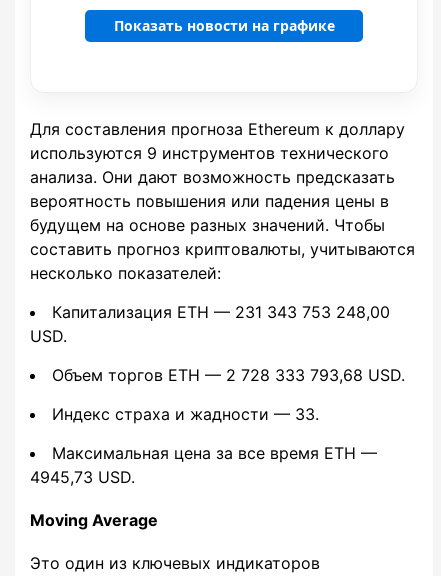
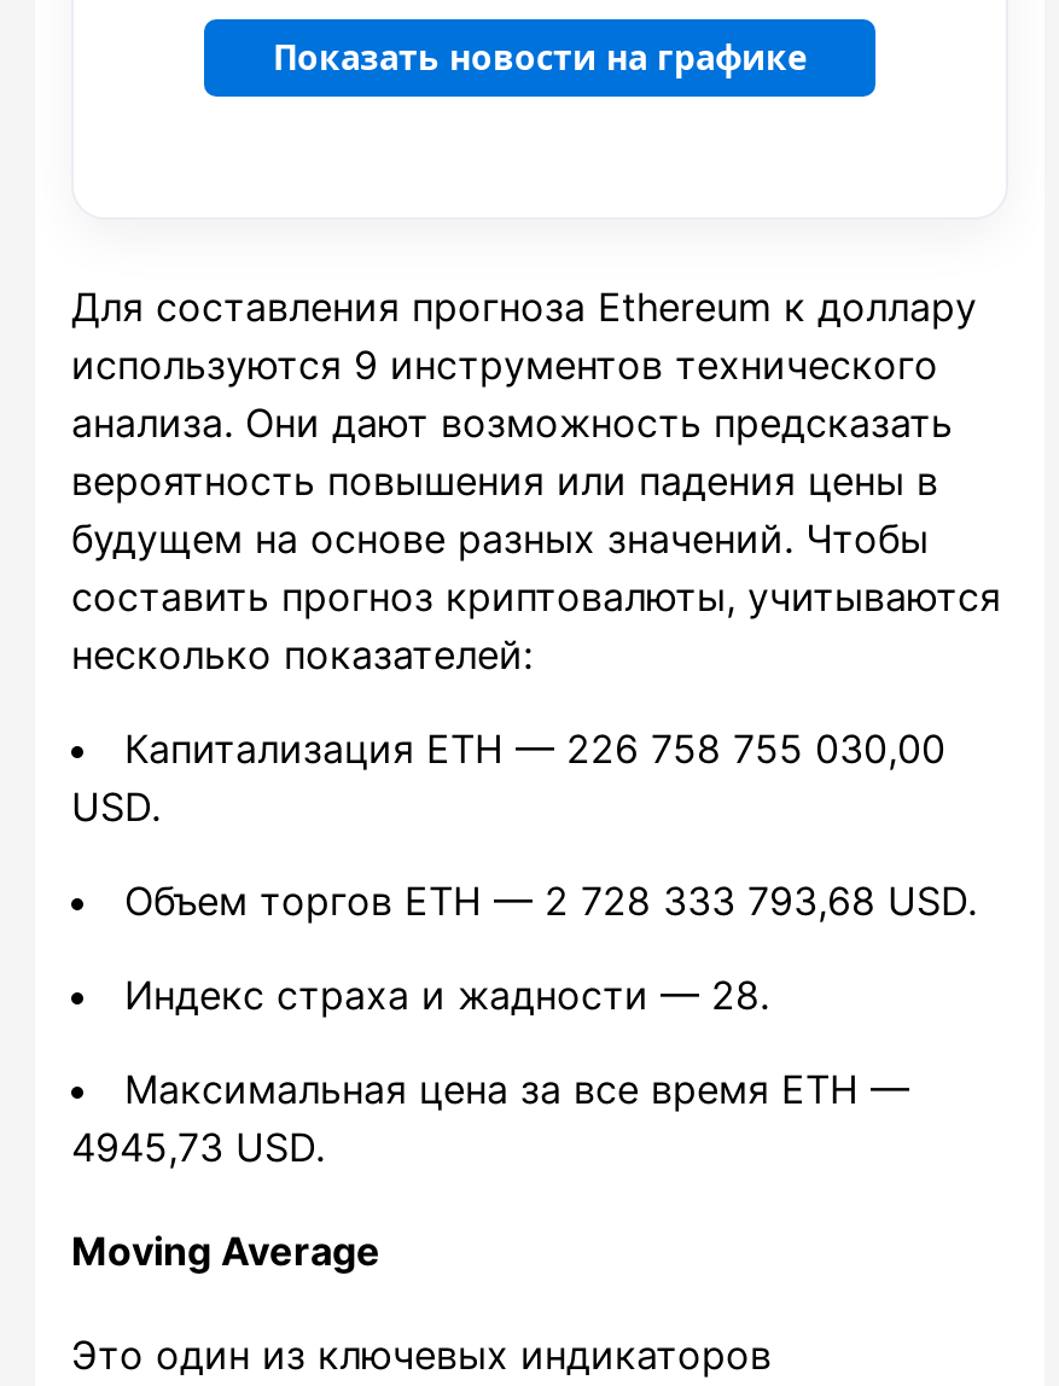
- Капитализация ETH — 231 343 753 248,00
+ Капитализация ETH — 226 758 755 030,00

- Индекс страха и жадности — 33.
+ Индекс страха и жадности — 28.
